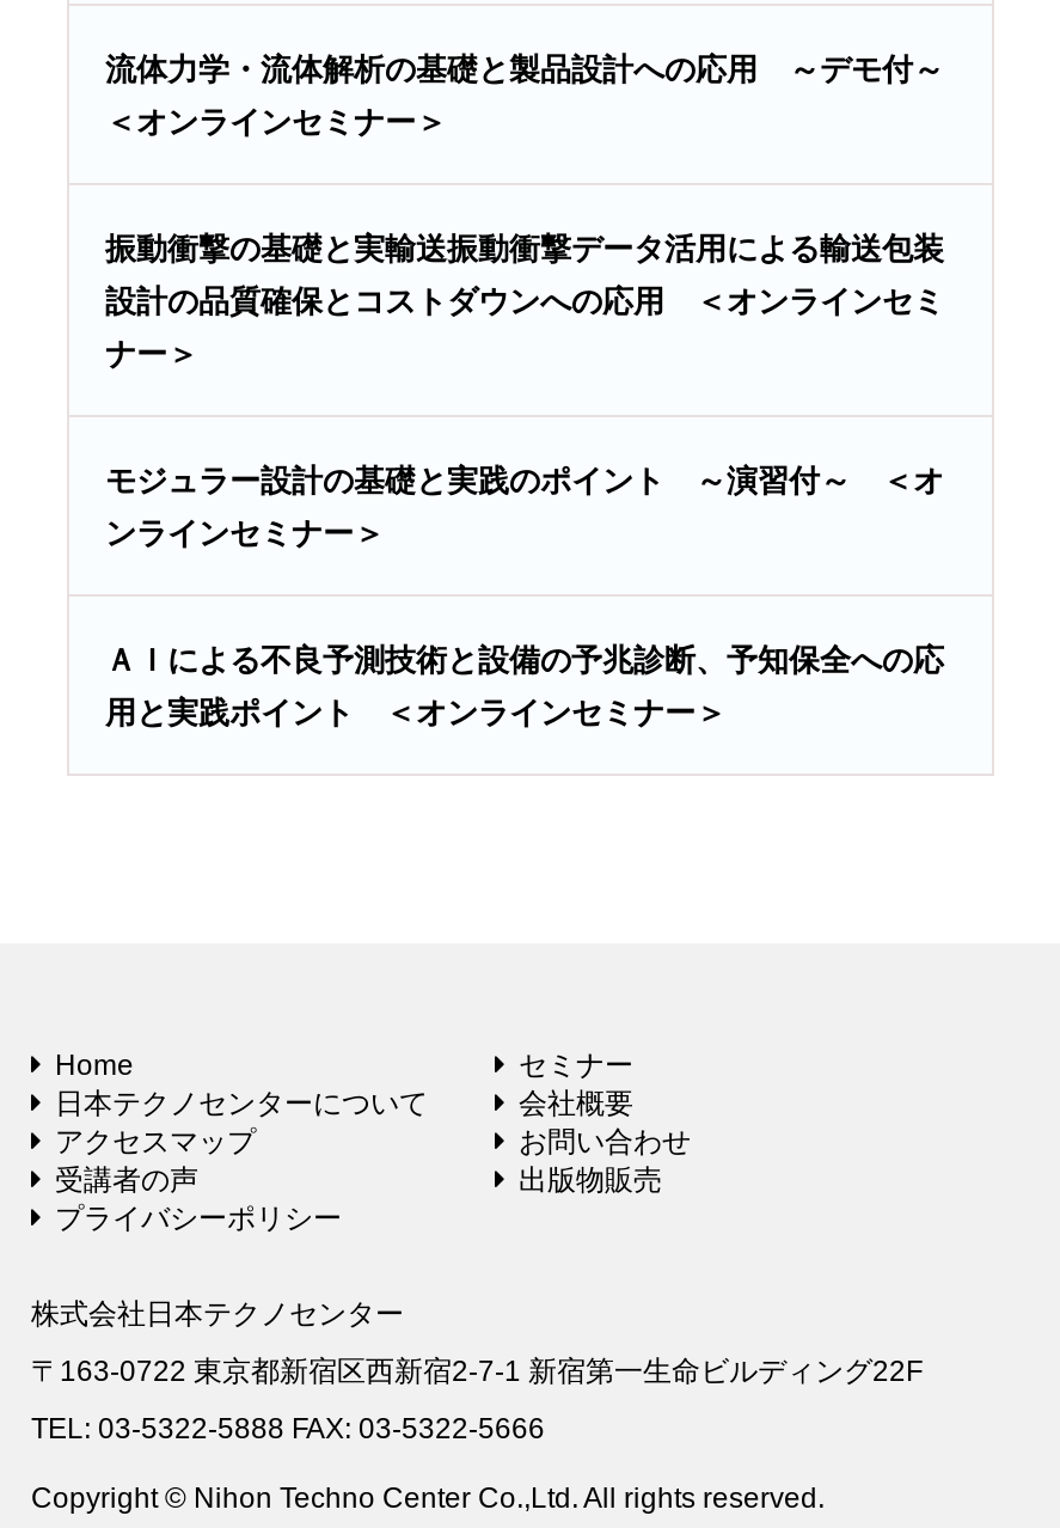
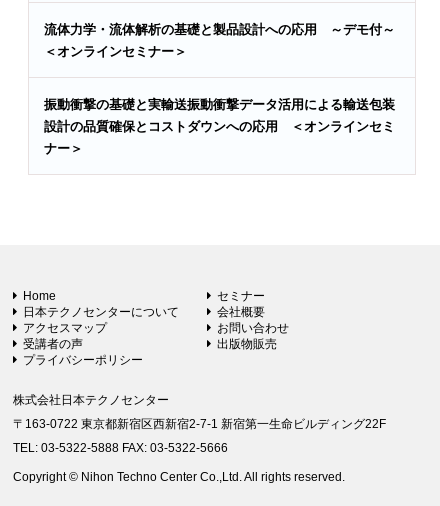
- モジュラー設計の基礎と実践のポイント ～演習付～ ＜オ
- ンラインセミナー＞

- ＡＩによる不良予測技術と設備の予兆診断、予知保全への応
- 用と実践ポイント ＜オンラインセミナー＞
